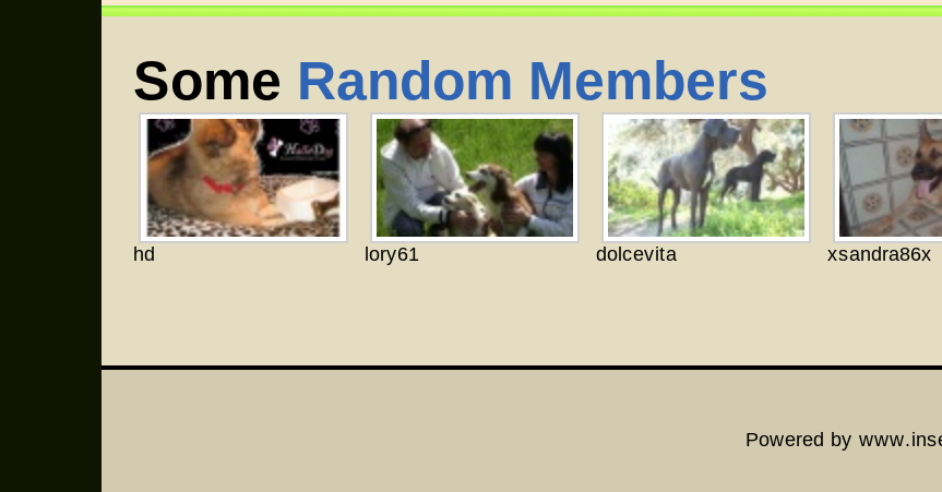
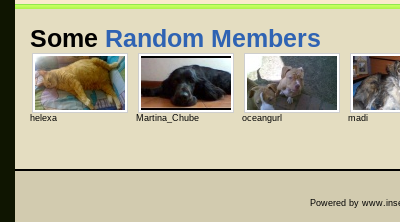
- [image]
- hd
- lory61
- dolcevita
- xsandra86x
+ [image]
+ helexa
+ Martina_Chube
+ oceangurl
+ madi

- [image]
+ [image]

- [image]
+ [image]

- [image]
+ [image]
